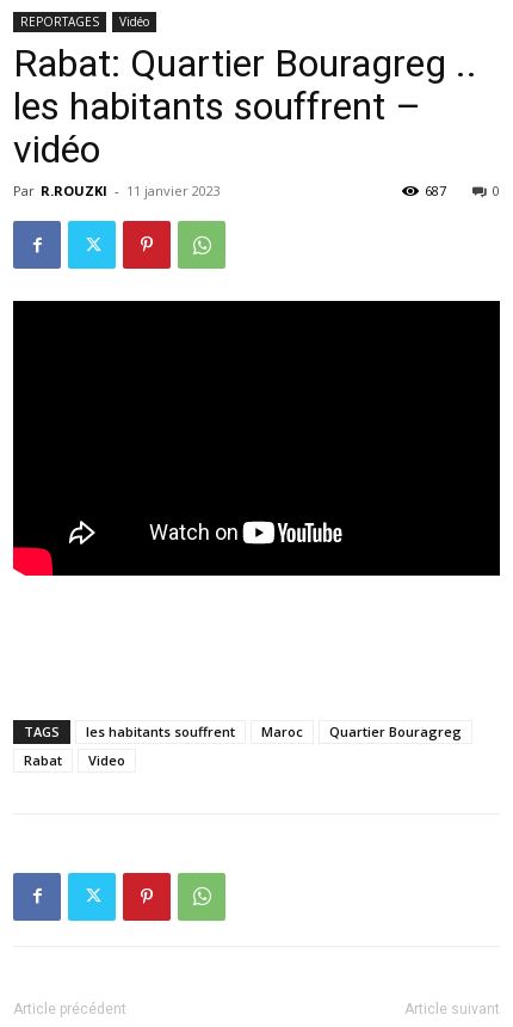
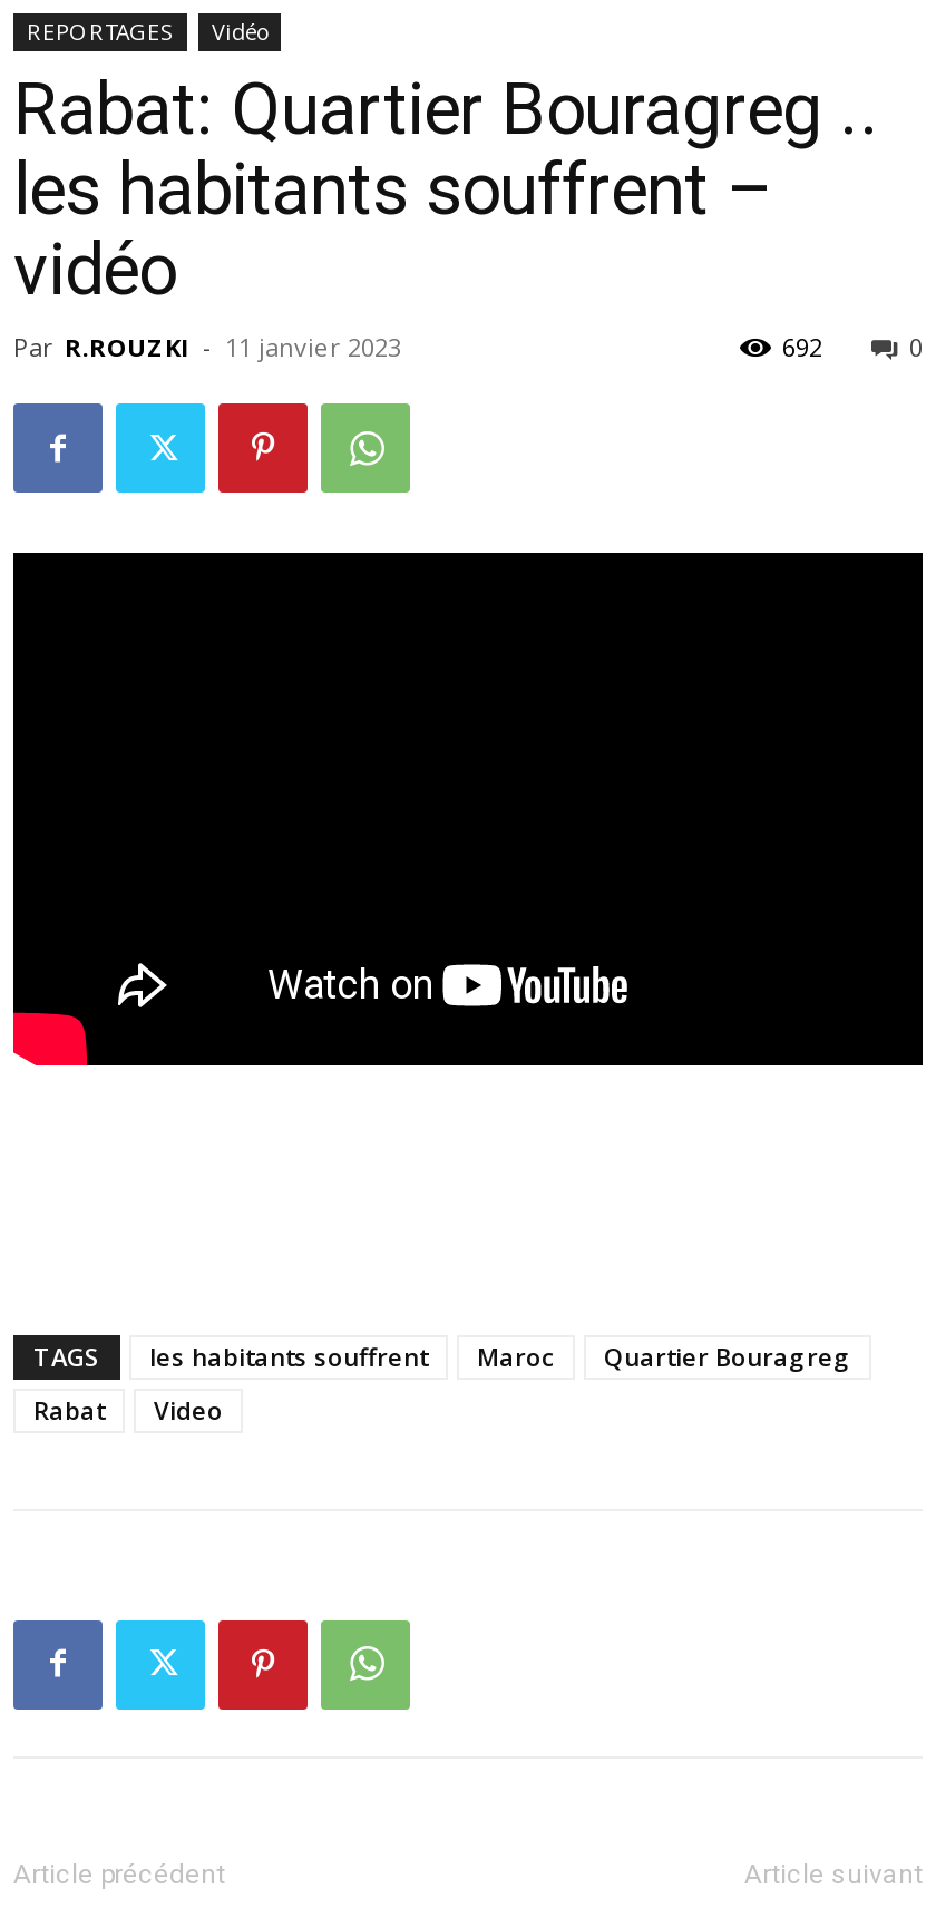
- 687
+ 692
